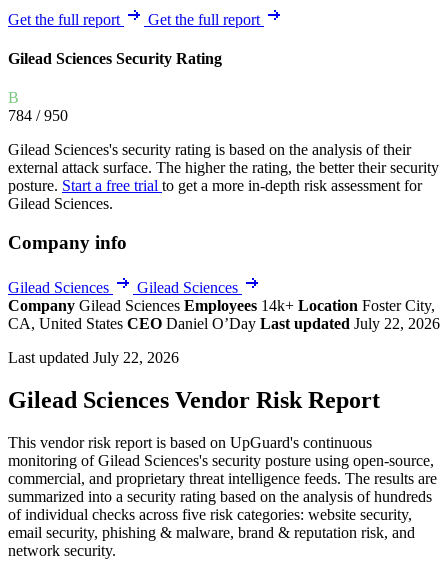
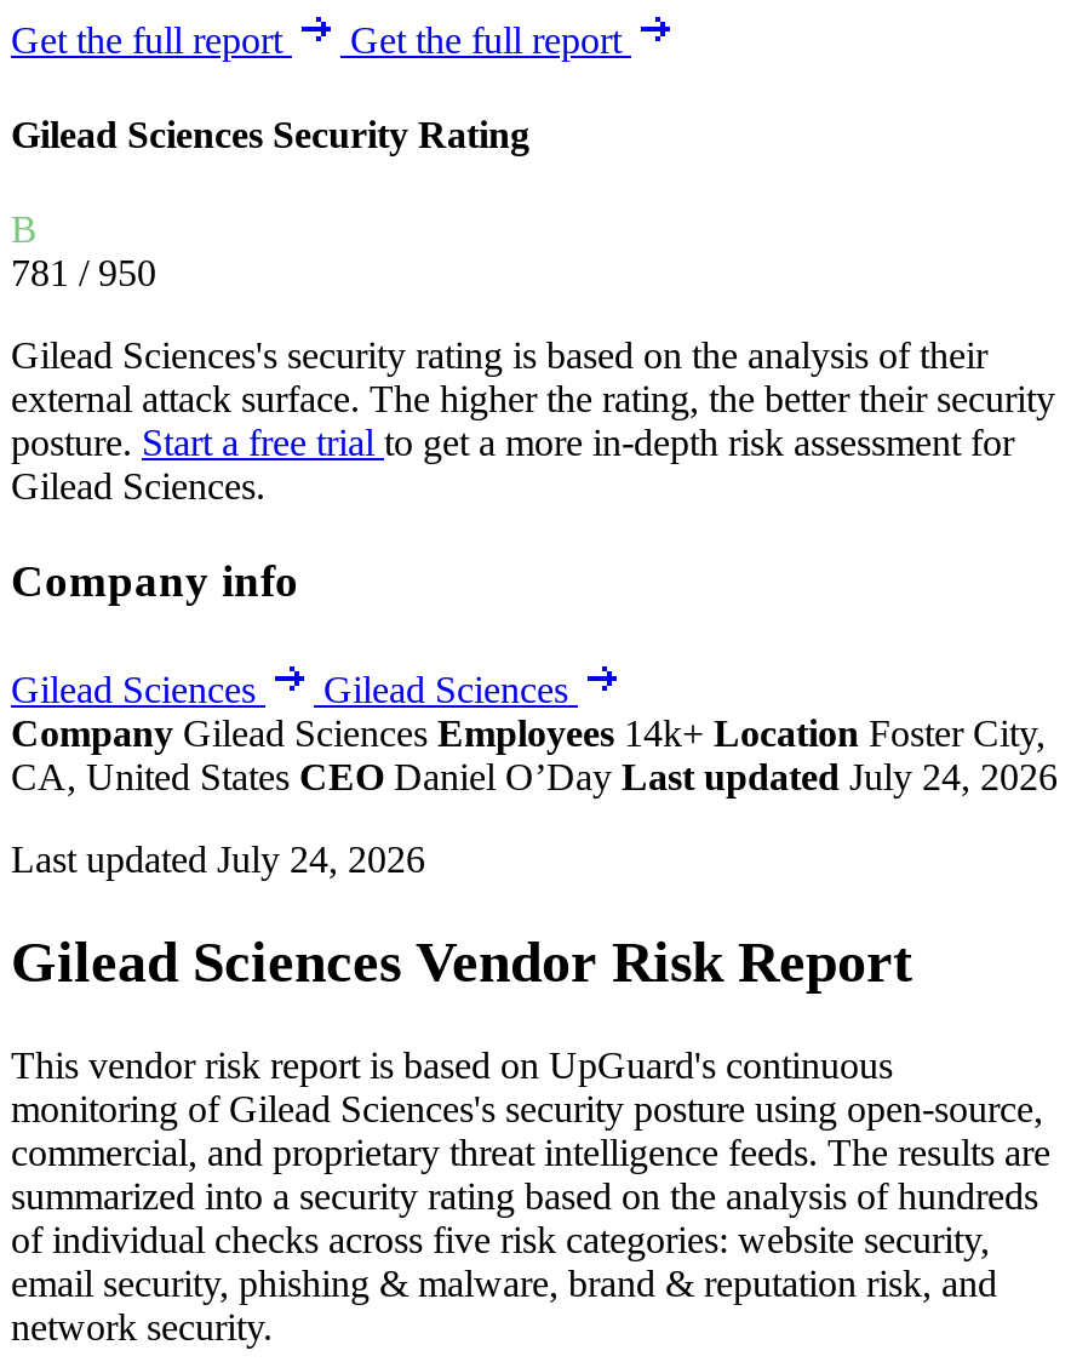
- 784 / 950
+ 781 / 950

- CA, United States CEO Daniel O’Day Last updated July 22, 2026
+ CA, United States CEO Daniel O’Day Last updated July 24, 2026

- Last updated July 22, 2026
+ Last updated July 24, 2026
